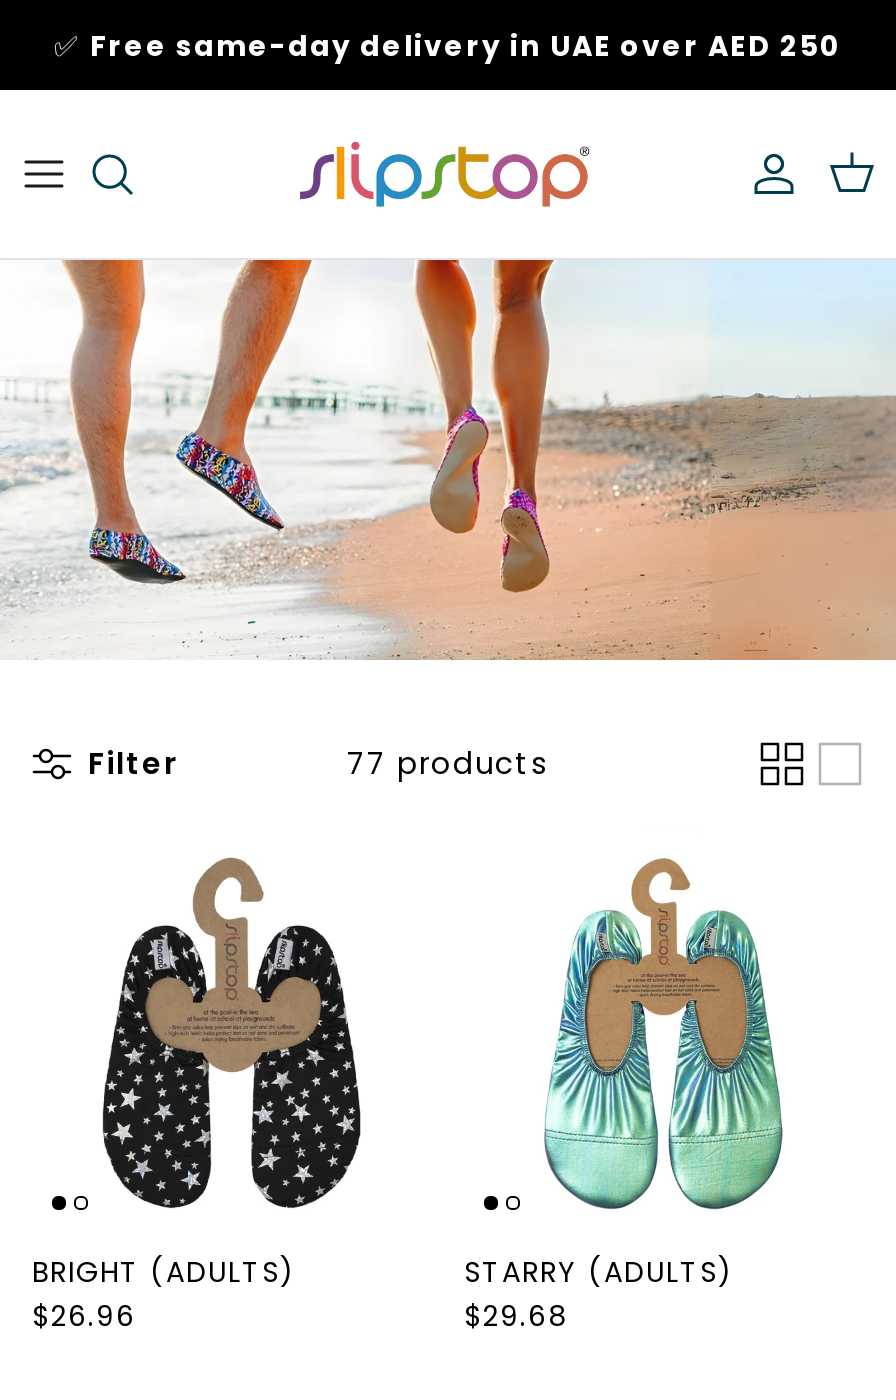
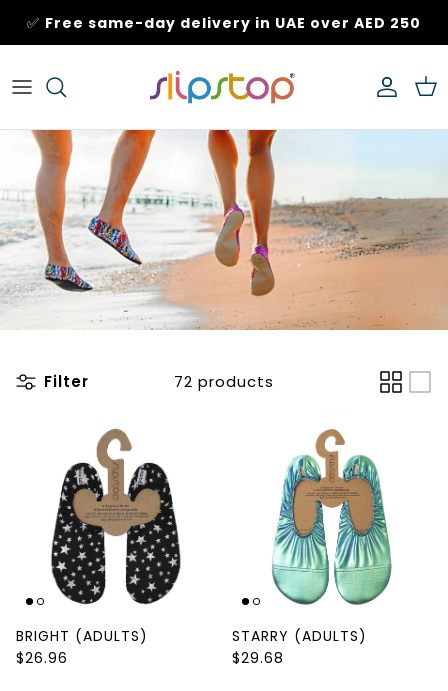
- 77 products
+ 72 products
